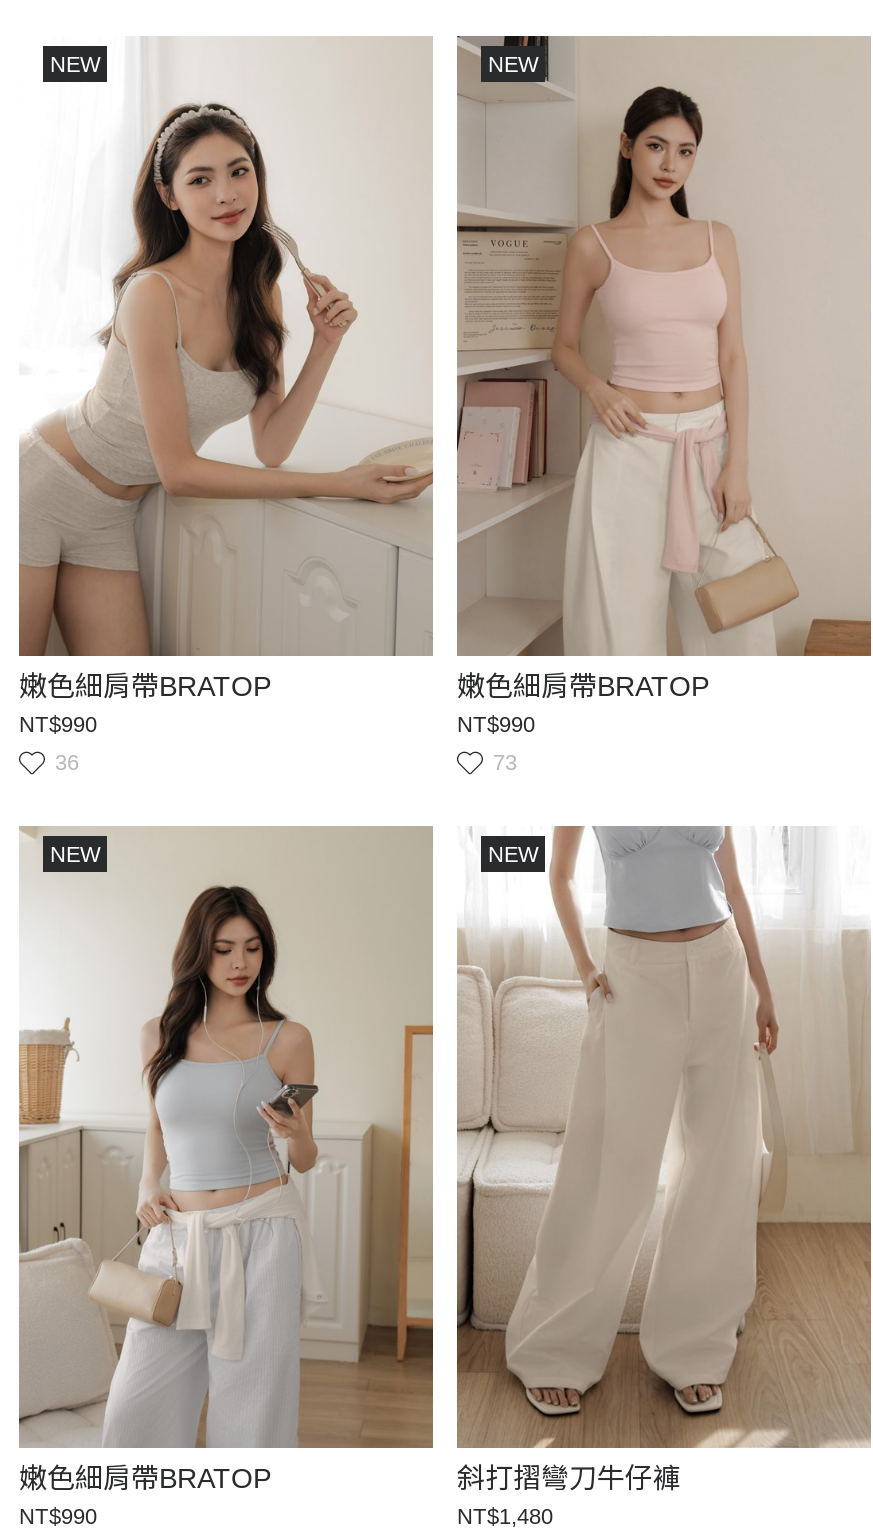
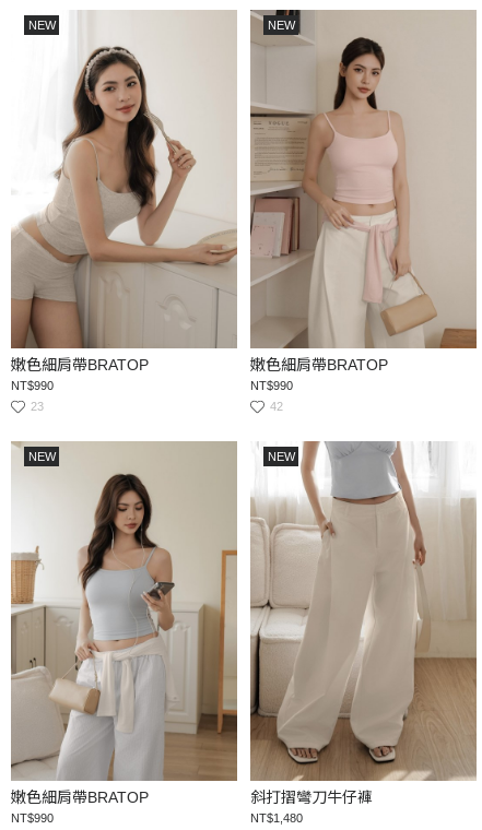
- 36
+ 23

- 73
+ 42
